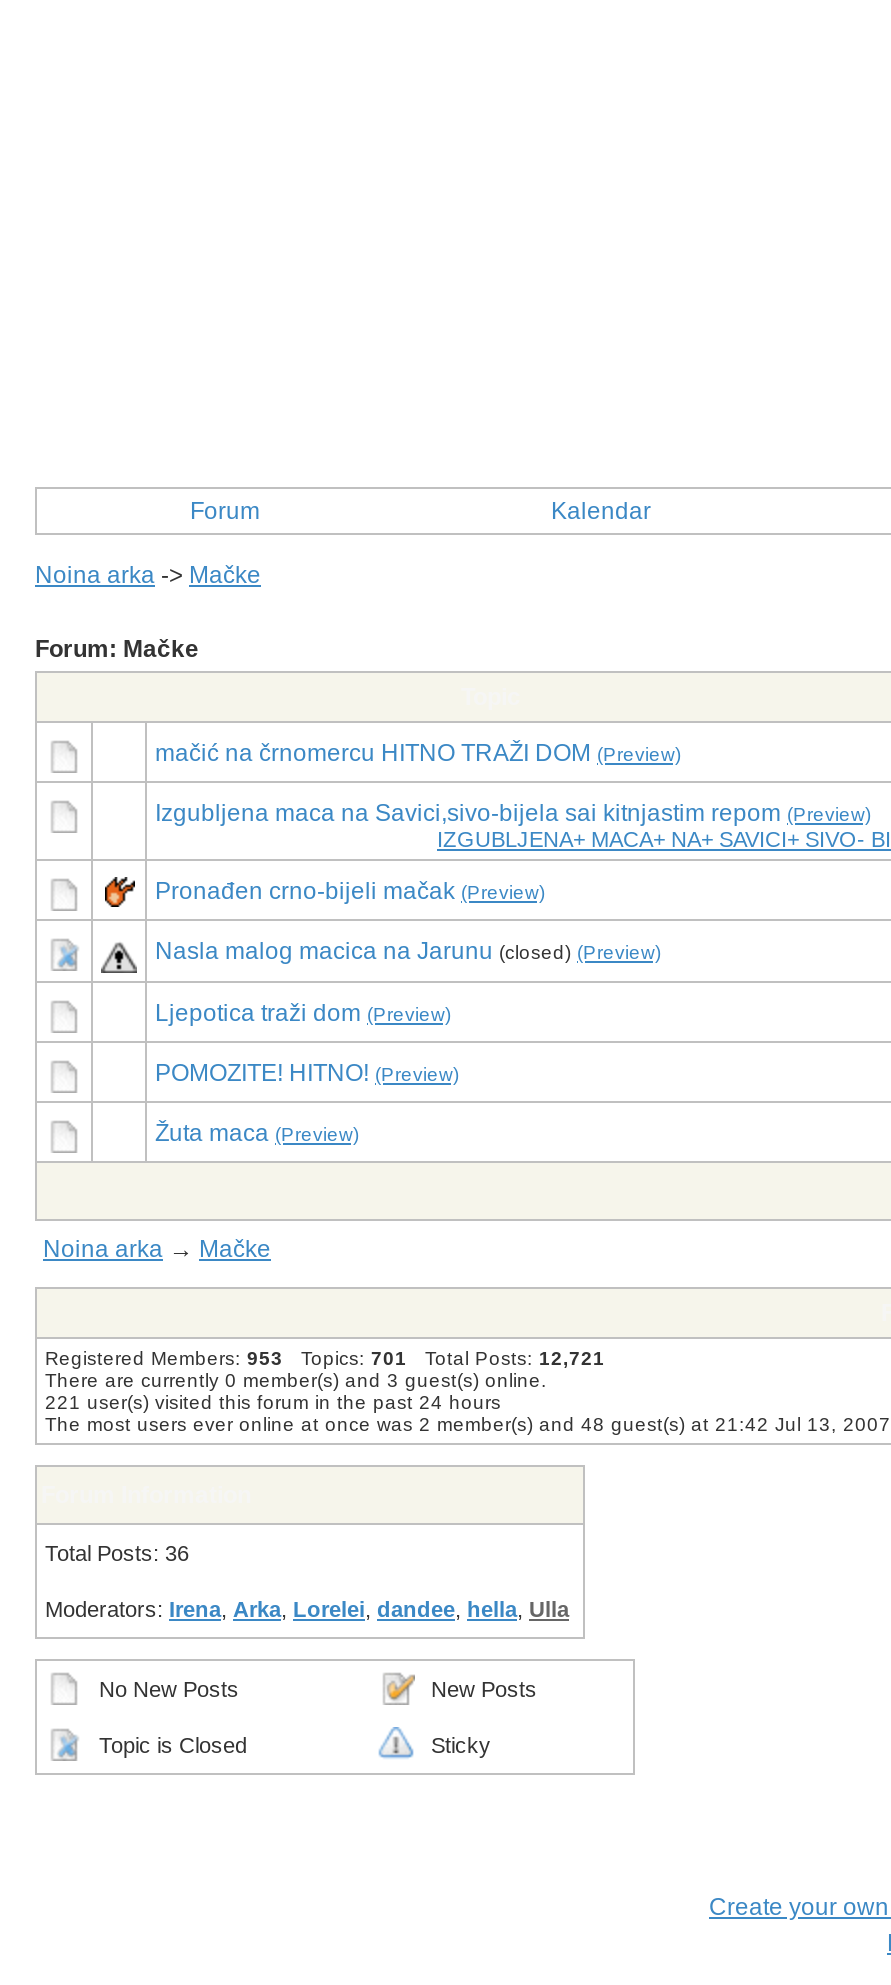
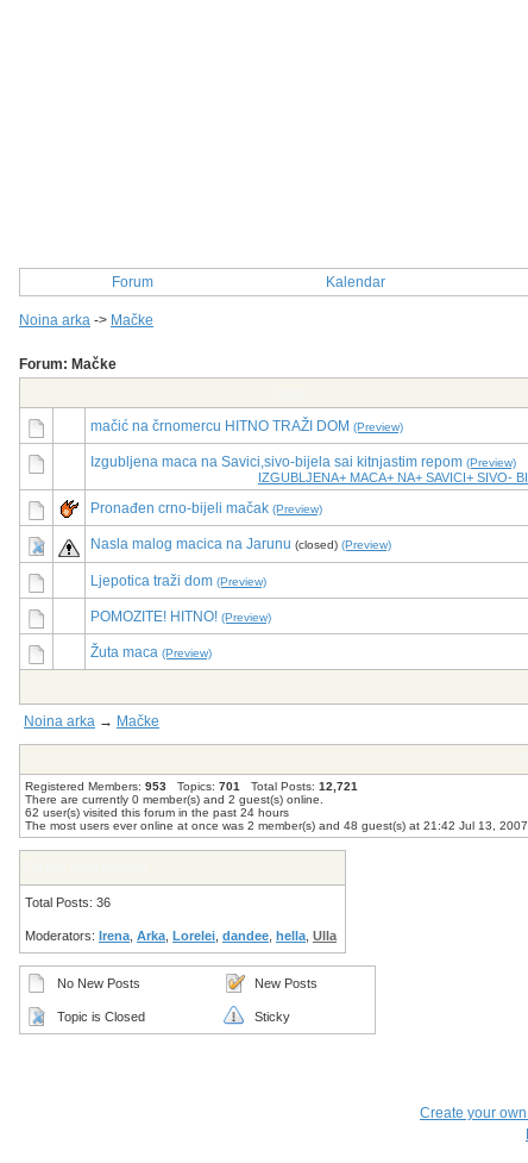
- There are currently 0 member(s) and 3 guest(s) online.
+ There are currently 0 member(s) and 2 guest(s) online.

- 221 user(s) visited this forum in the past 24 hours
+ 62 user(s) visited this forum in the past 24 hours
